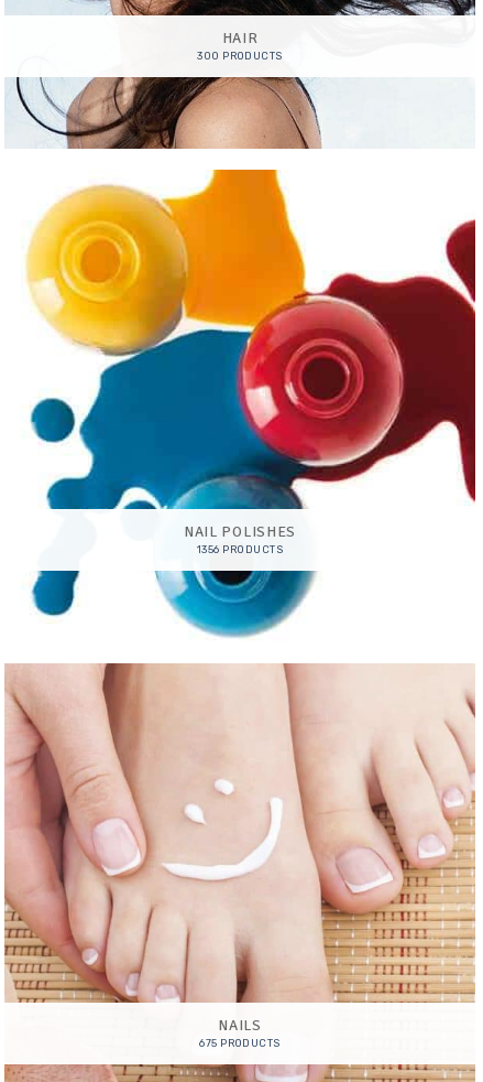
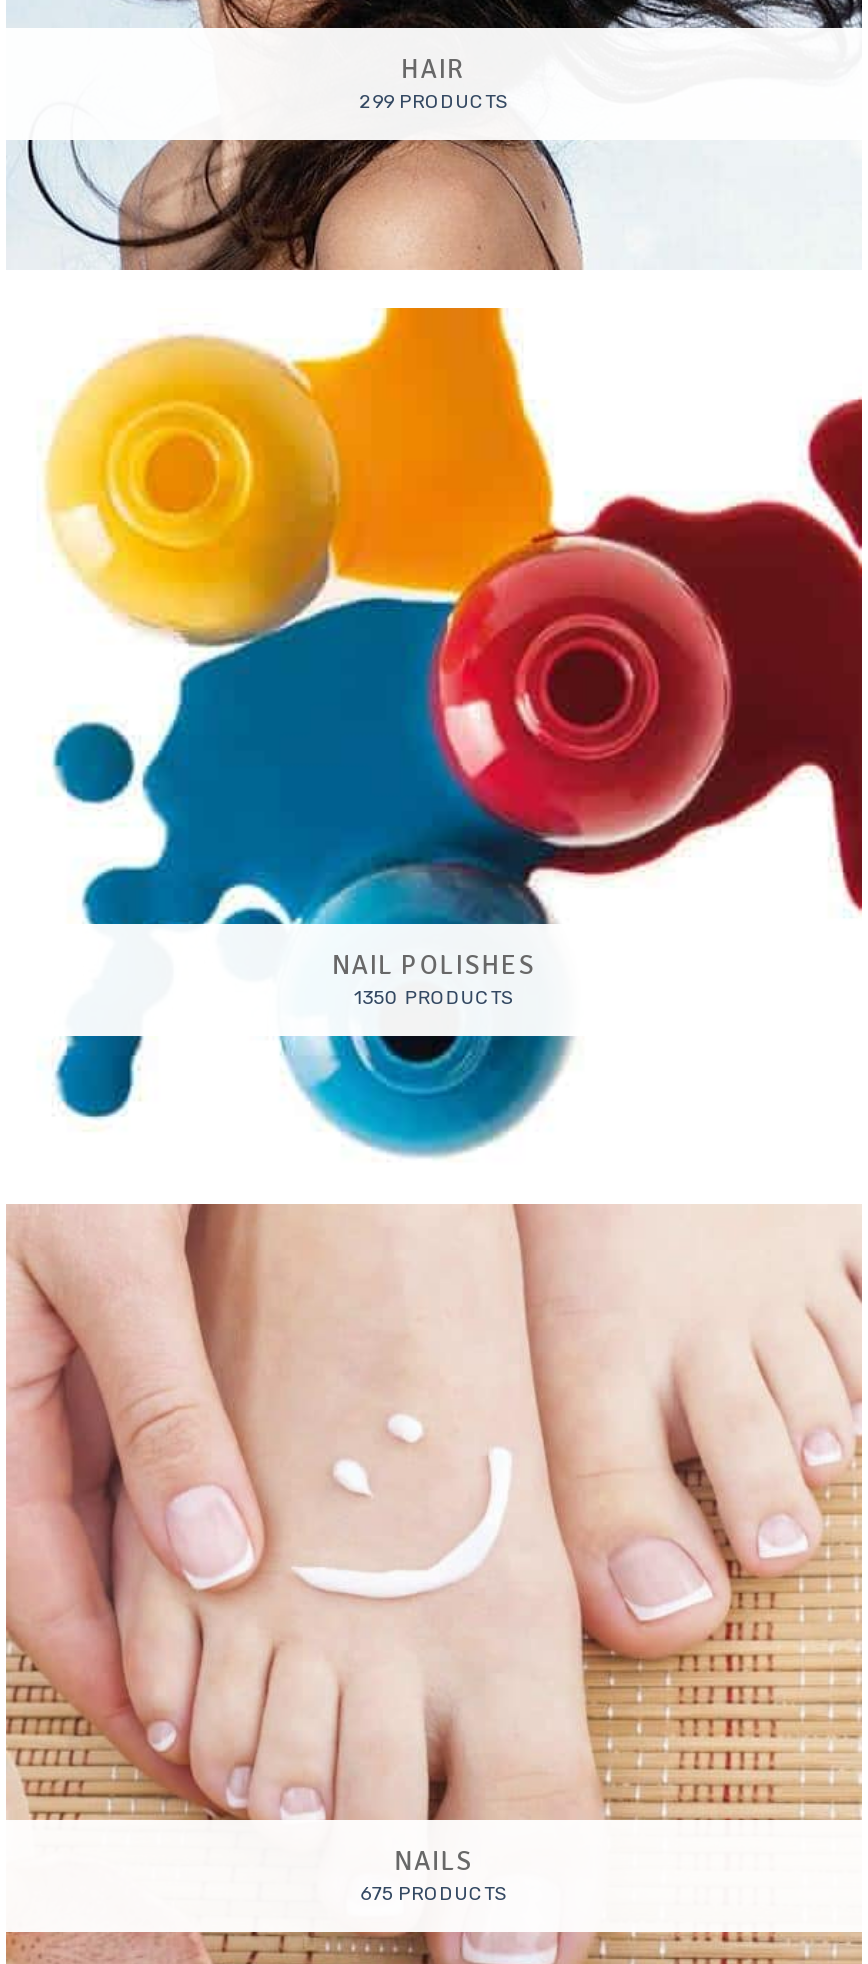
- 300 PRODUCTS
+ 299 PRODUCTS

- 1356 PRODUCTS
+ 1350 PRODUCTS
